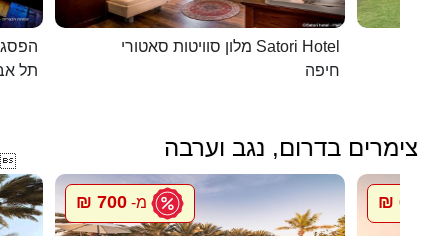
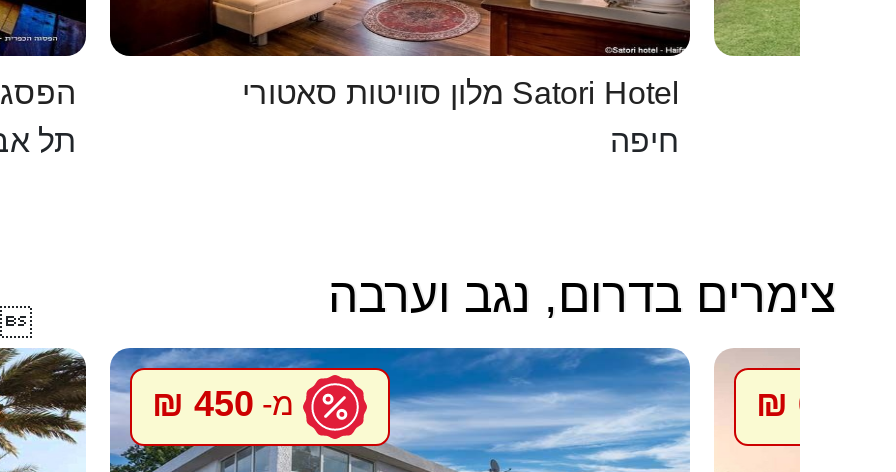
- מ- 700 ₪
+ מ- 450 ₪
